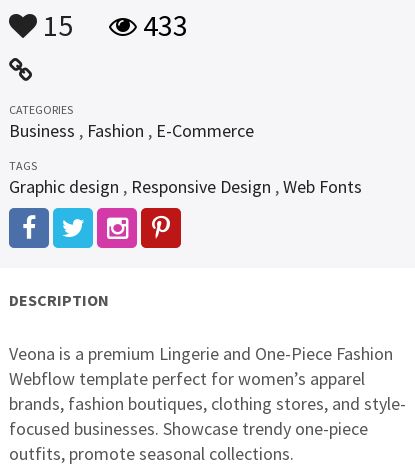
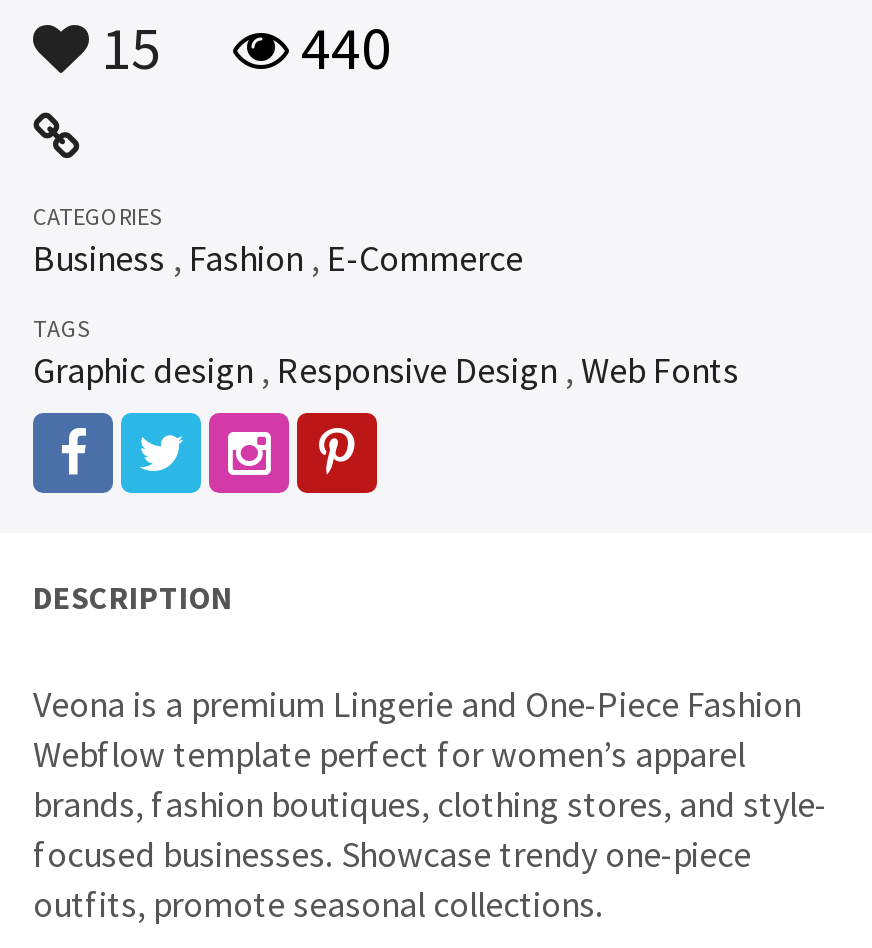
- 15 433
+ 15 440
